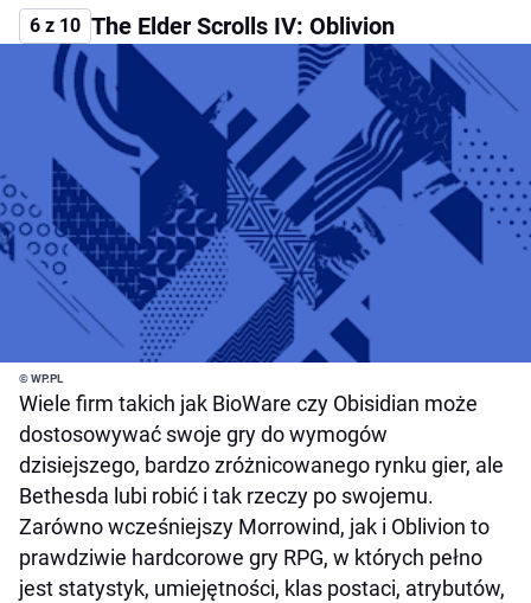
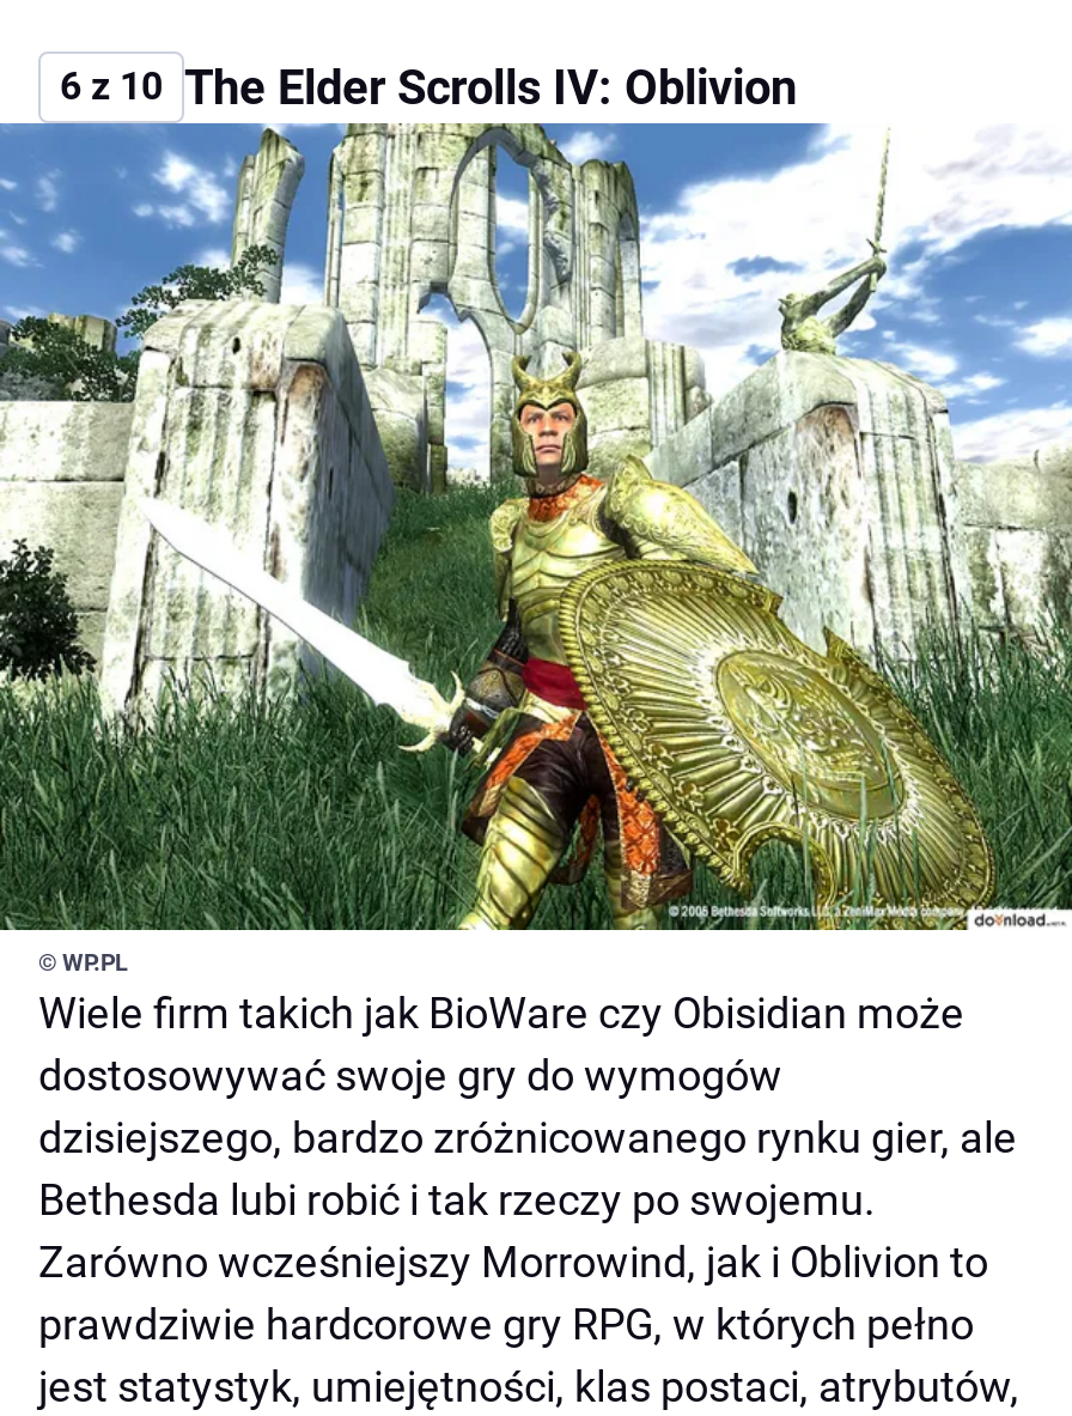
- [image]
+ [image]
